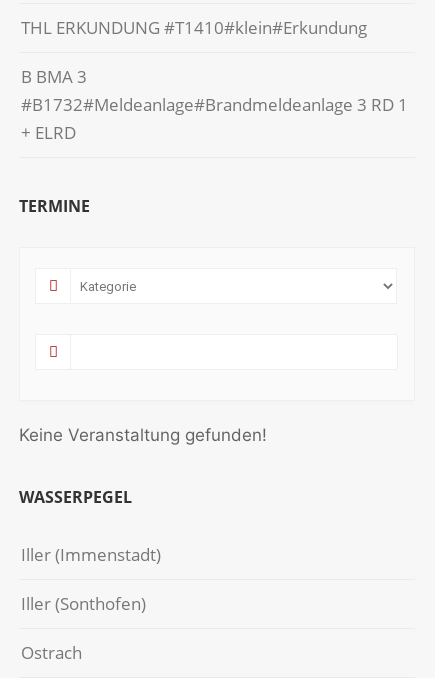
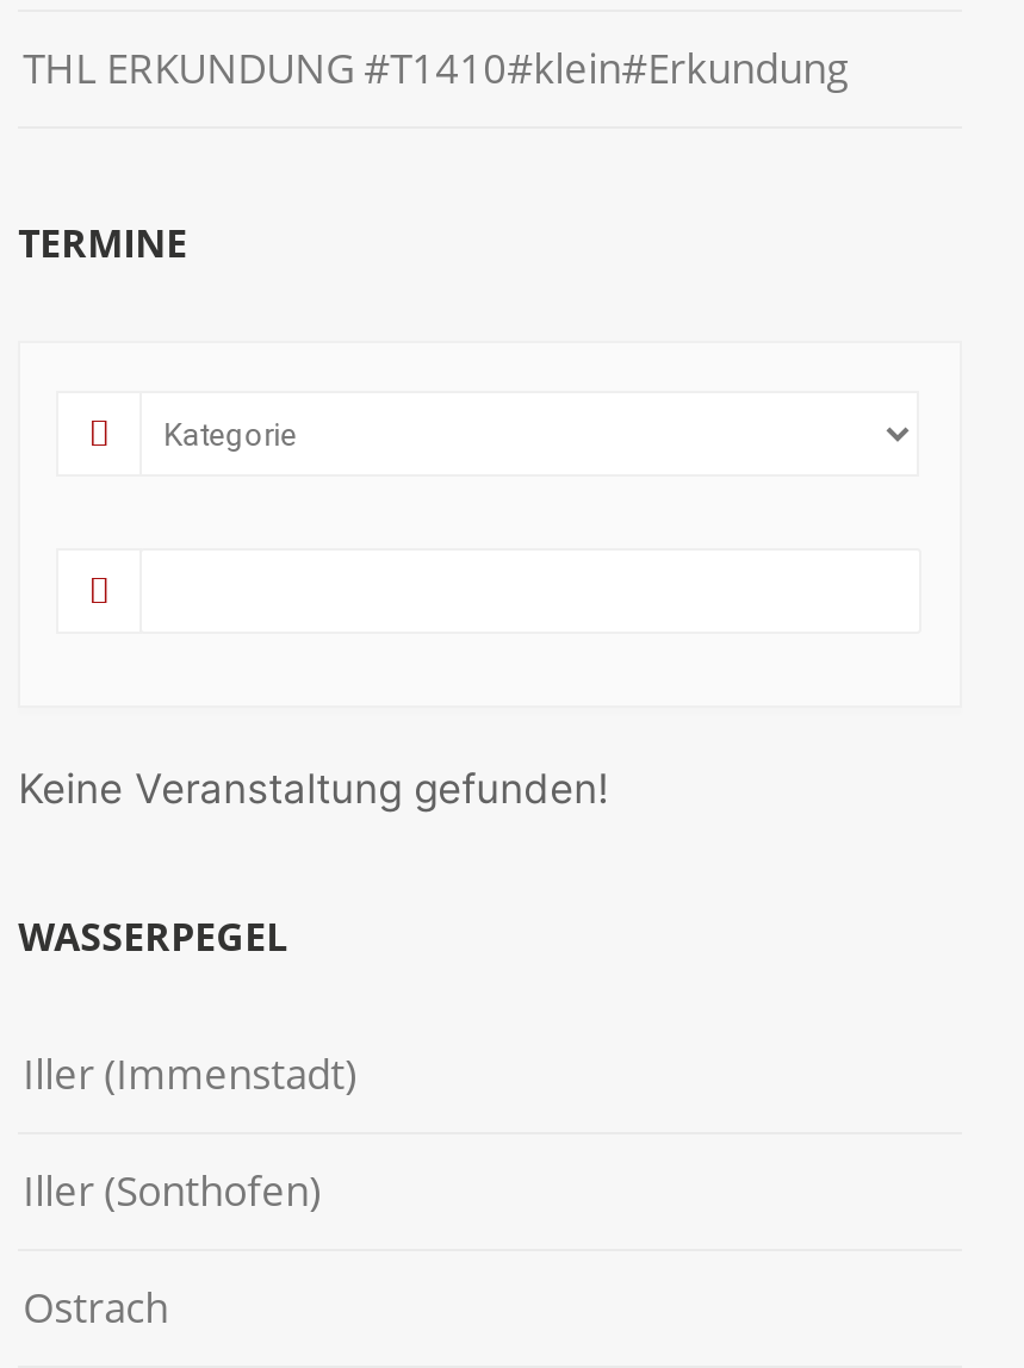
- B BMA 3
- #B1732#Meldeanlage#Brandmeldeanlage 3 RD 1
- + ELRD
